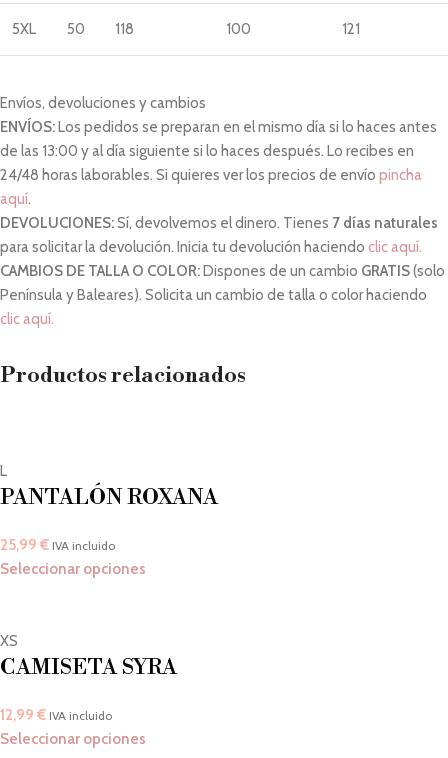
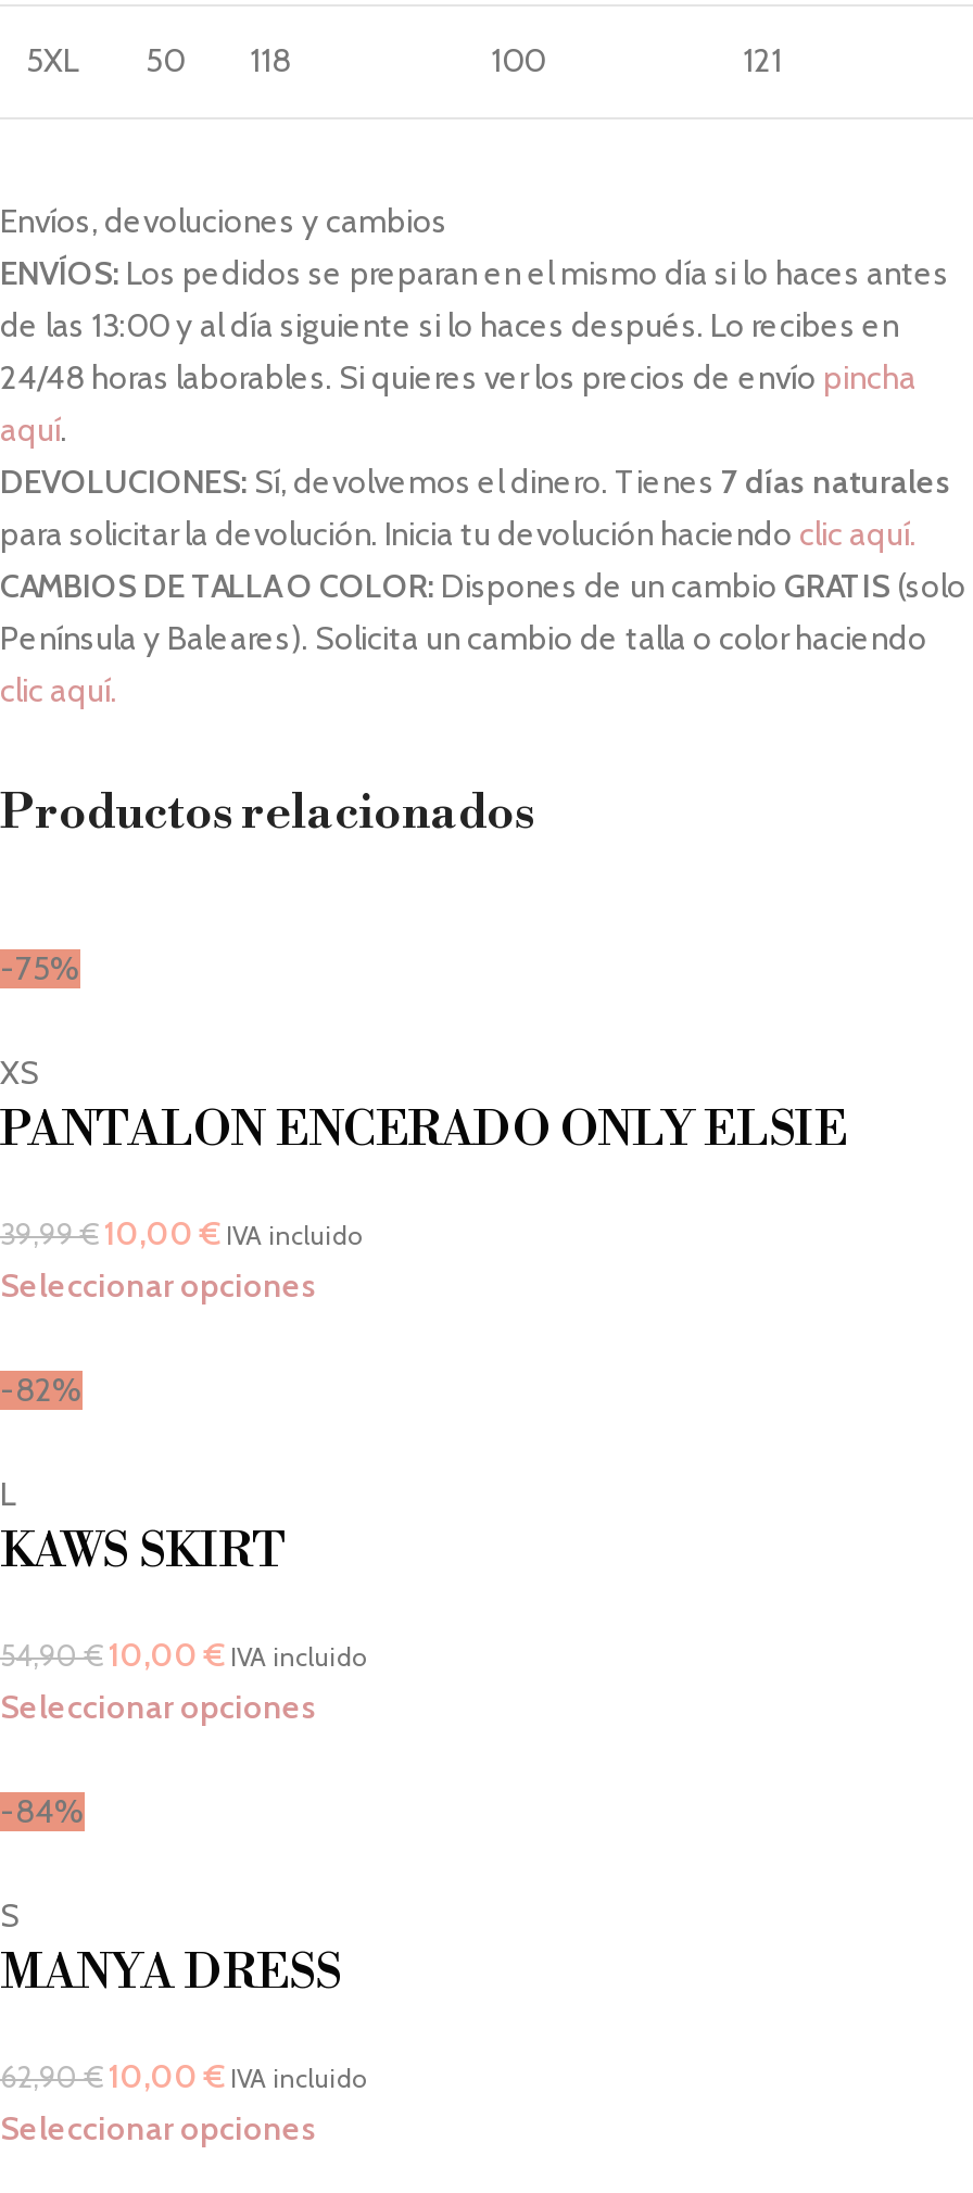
+ -75%
+ XS
+ PANTALON ENCERADO ONLY ELSIE
+ 39,99€ 10,00 € IVA incluido
+ Seleccionar opciones
+ -82%

- PANTALÓN ROXANA
+ KAWS SKIRT

- 25,99 € IVA incluido
+ 54,90€ 10,00 € IVA incluido

- XS
- CAMISETA SYRA
- 12,99 € IVA incluido
+ -84%
+ S
+ MANYA DRESS
+ 62,90€ 10,00 € IVA incluido
